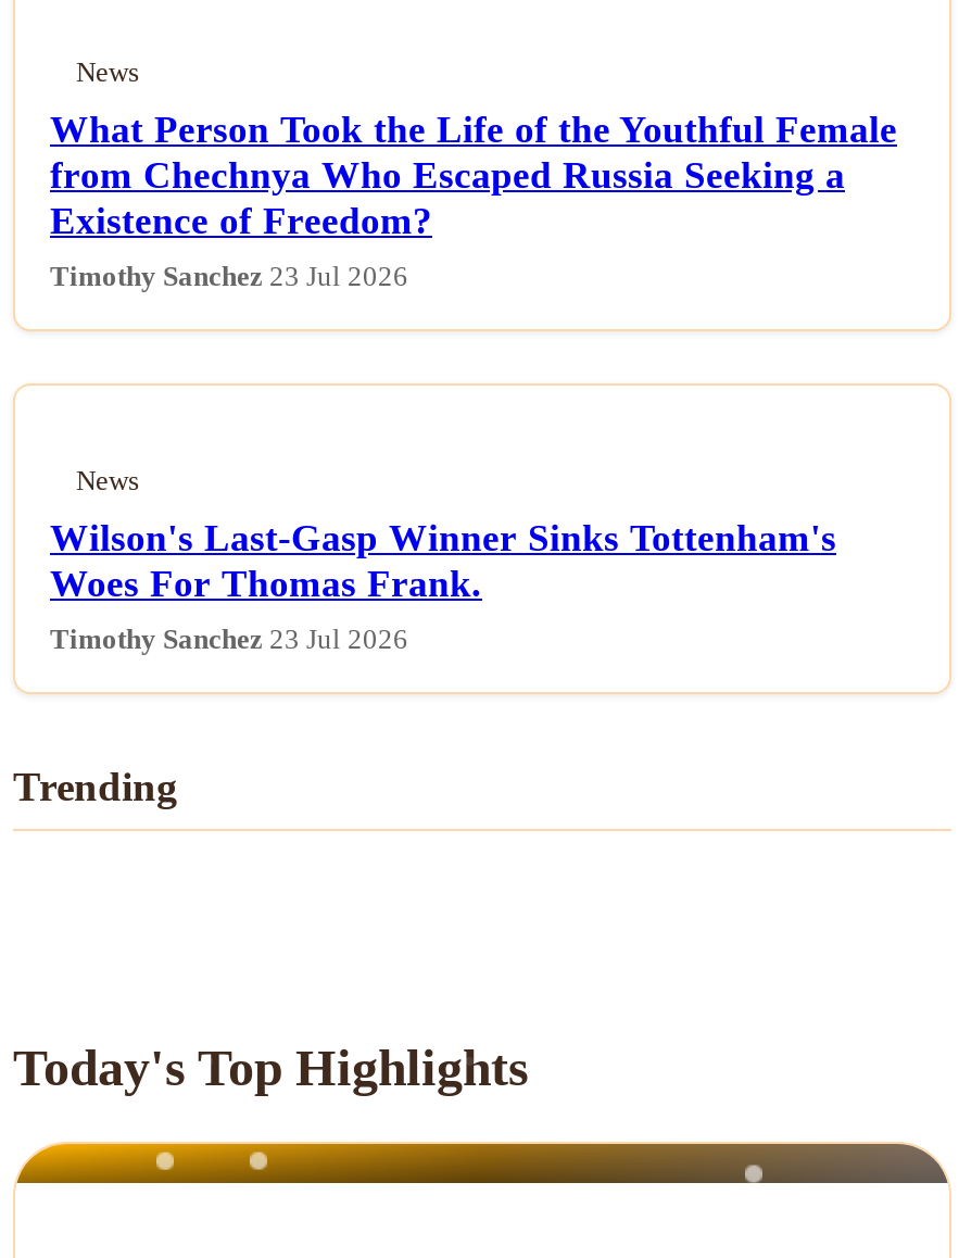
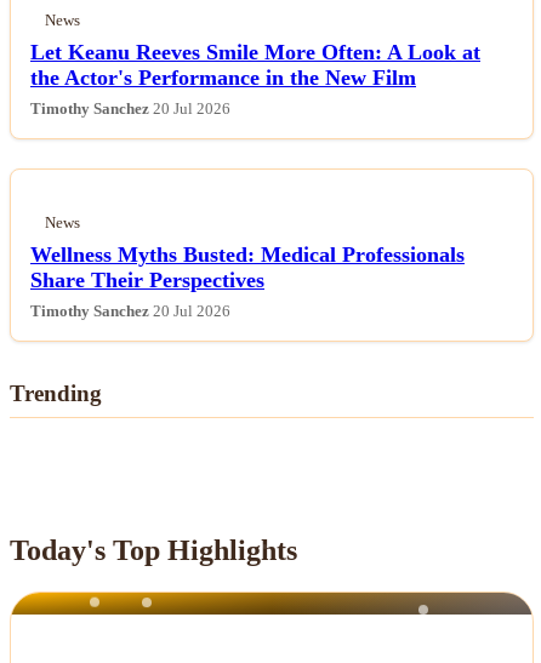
- What Person Took the Life of the Youthful Female
- from Chechnya Who Escaped Russia Seeking a
- Existence of Freedom?
- Timothy Sanchez 23 Jul 2026
+ Let Keanu Reeves Smile More Often: A Look at
+ the Actor's Performance in the New Film
+ Timothy Sanchez 20 Jul 2026

- Wilson's Last-Gasp Winner Sinks Tottenham's
- Woes For Thomas Frank.
- Timothy Sanchez 23 Jul 2026
+ Wellness Myths Busted: Medical Professionals
+ Share Their Perspectives
+ Timothy Sanchez 20 Jul 2026
